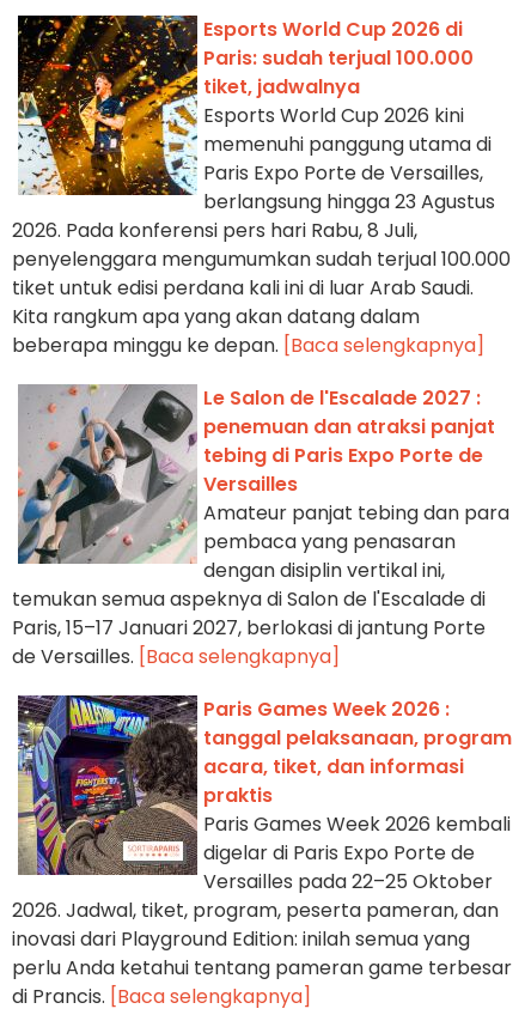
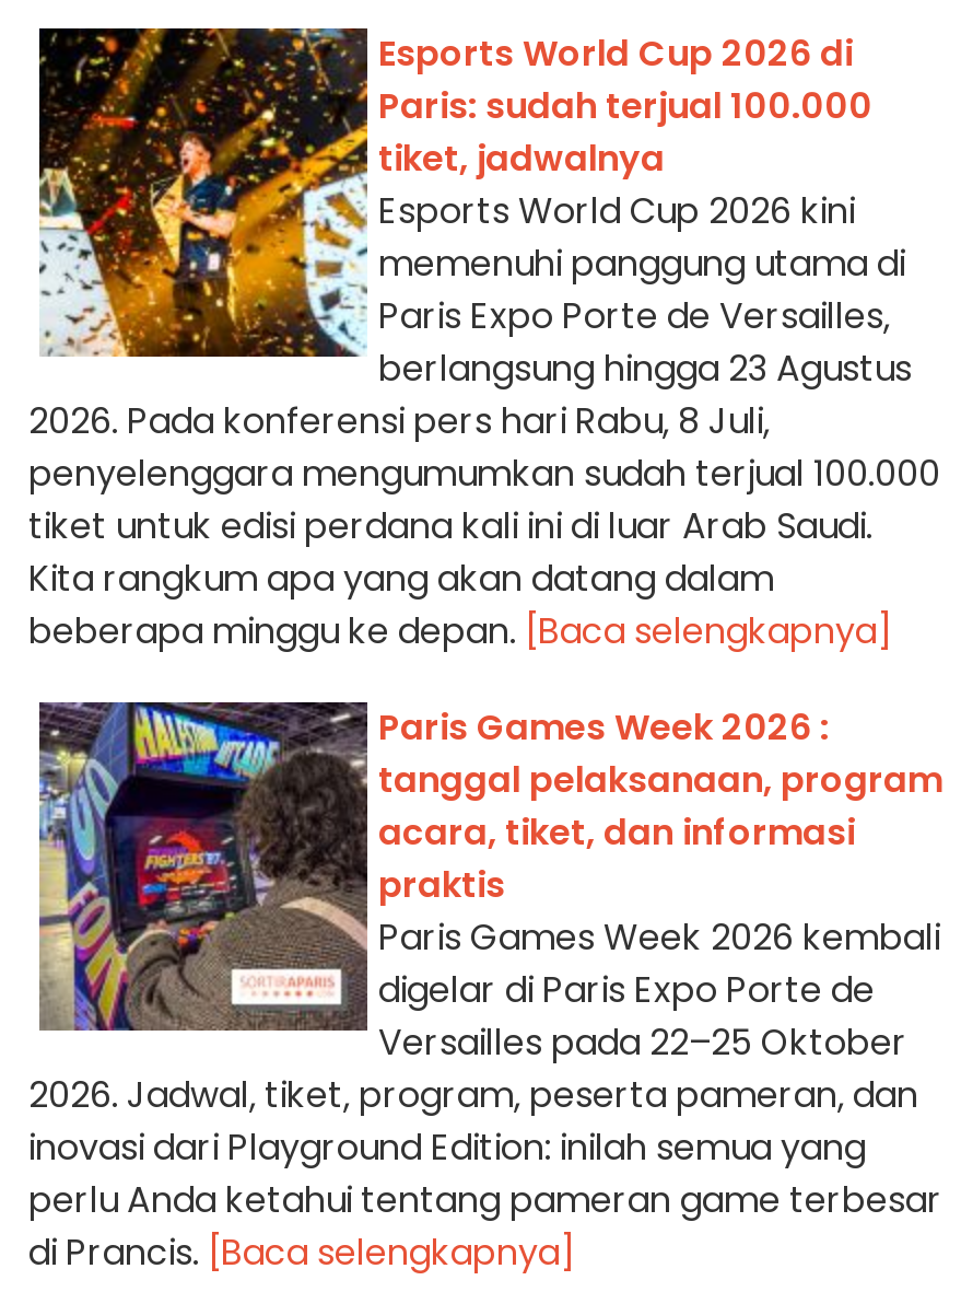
- [image]
- Le Salon de l'Escalade 2027 :
- penemuan dan atraksi panjat
- tebing di Paris Expo Porte de
- Versailles
- Amateur panjat tebing dan para
- pembaca yang penasaran
- dengan disiplin vertikal ini,
- temukan semua aspeknya di Salon de l'Escalade di
- Paris, 15–17 Januari 2027, berlokasi di jantung Porte
- de Versailles. [Baca selengkapnya]
